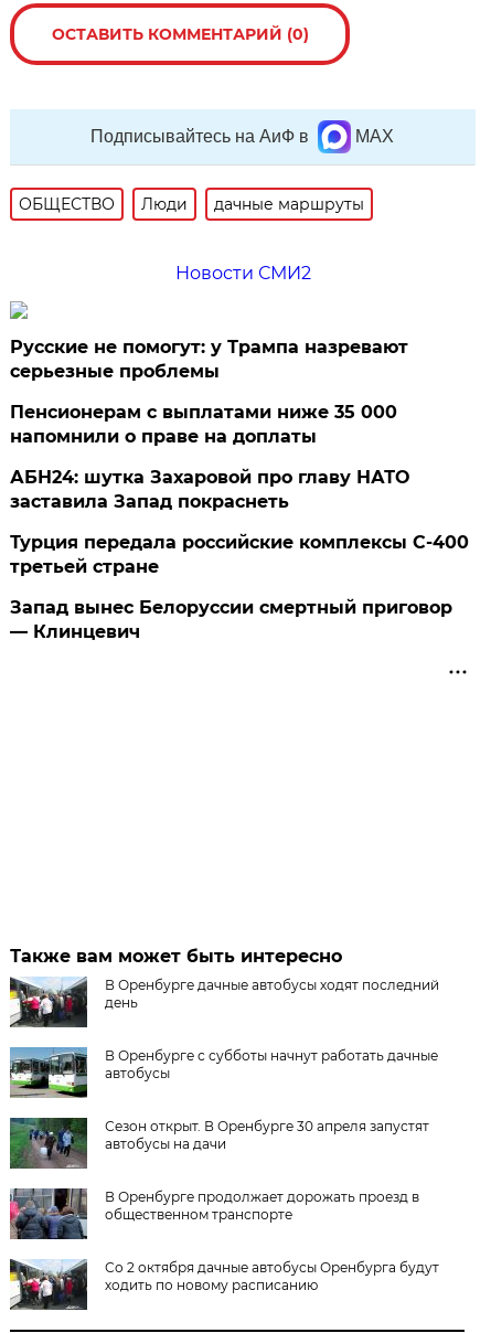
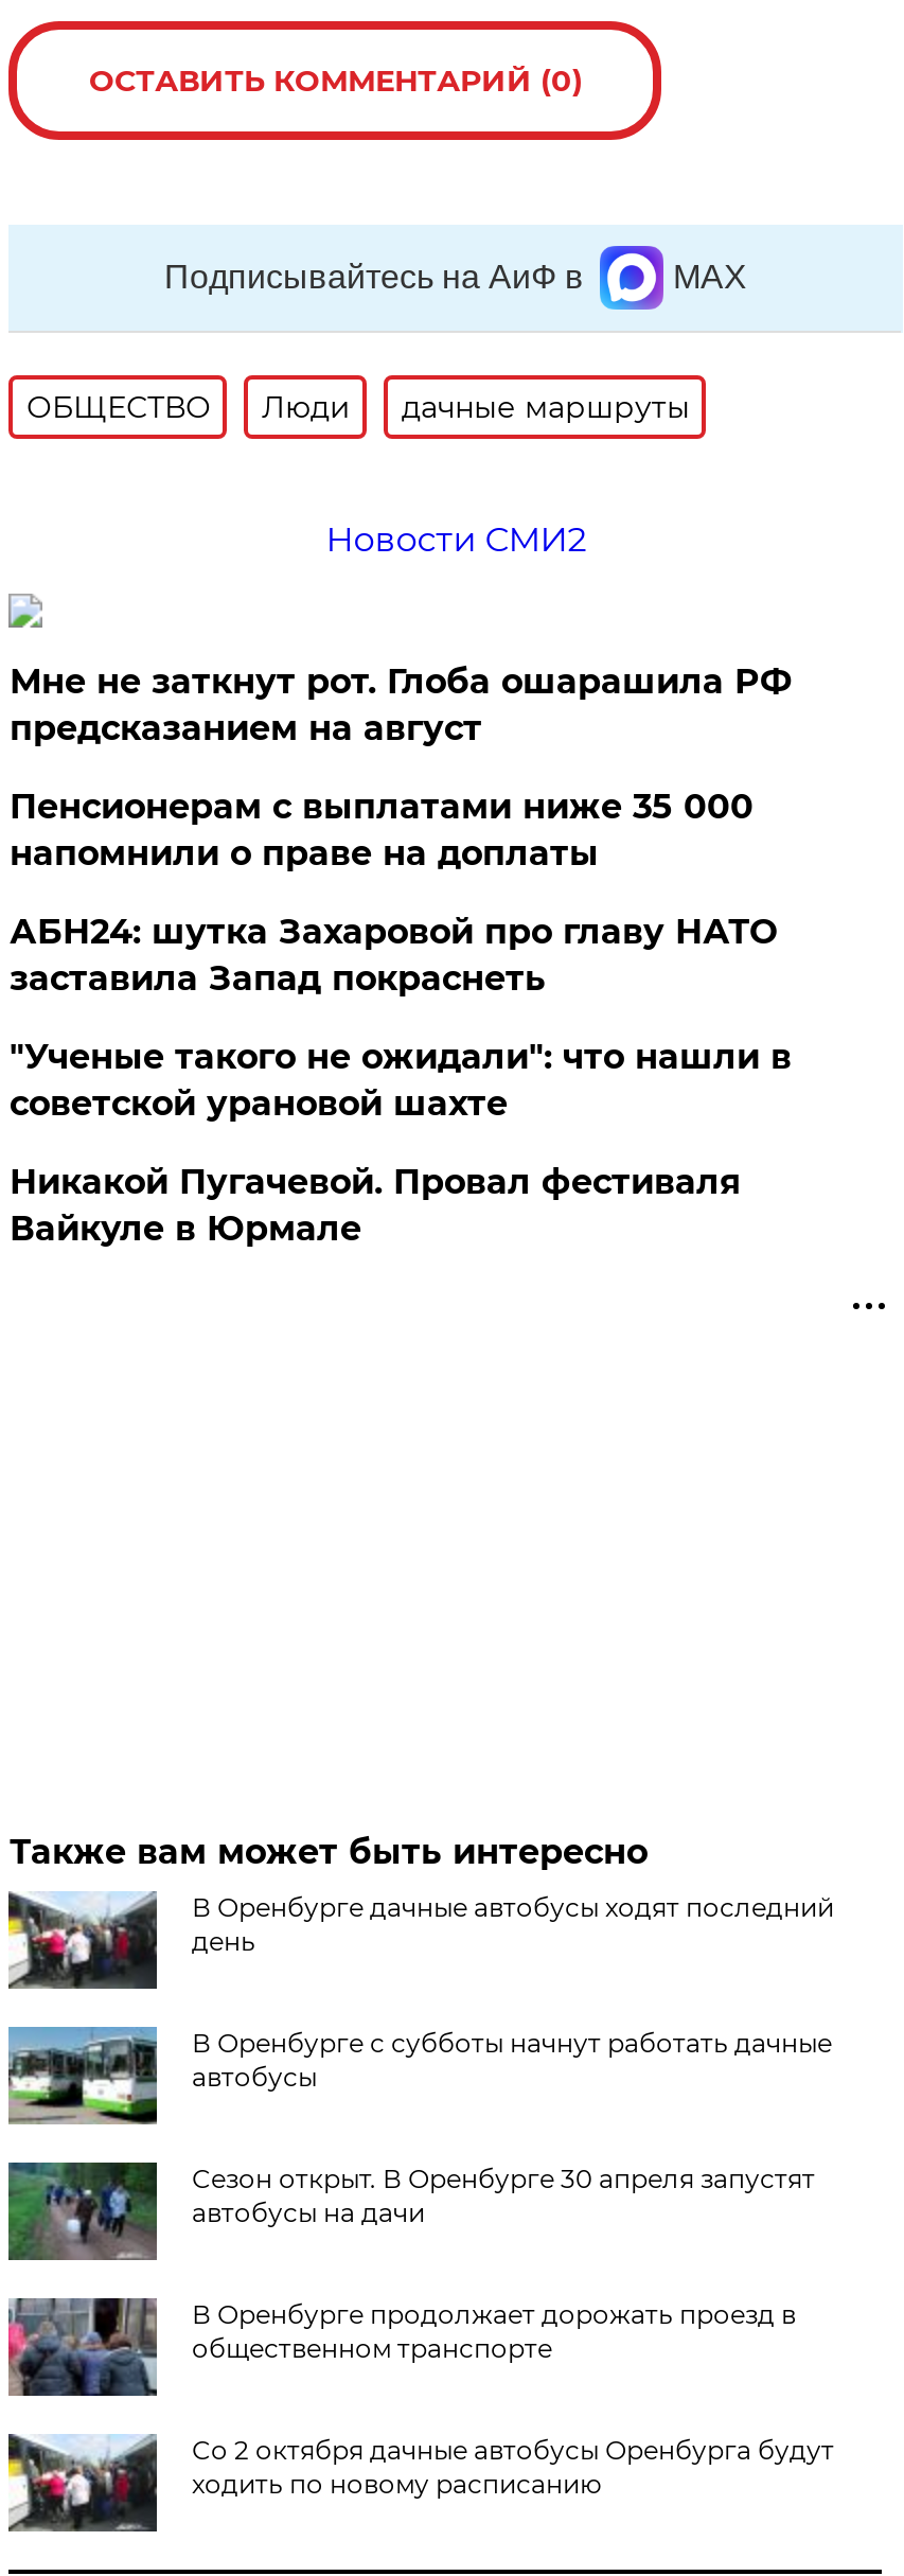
- Русские не помогут: у Трампа назревают
- серьезные проблемы
+ Мне не заткнут рот. Глоба ошарашила РФ
+ предсказанием на август

- Турция передала российские комплексы С-400
- третьей стране
+ "Ученые такого не ожидали": что нашли в
+ советской урановой шахте

- Запад вынес Белоруссии смертный приговор
- — Клинцевич
+ Никакой Пугачевой. Провал фестиваля
+ Вайкуле в Юрмале
